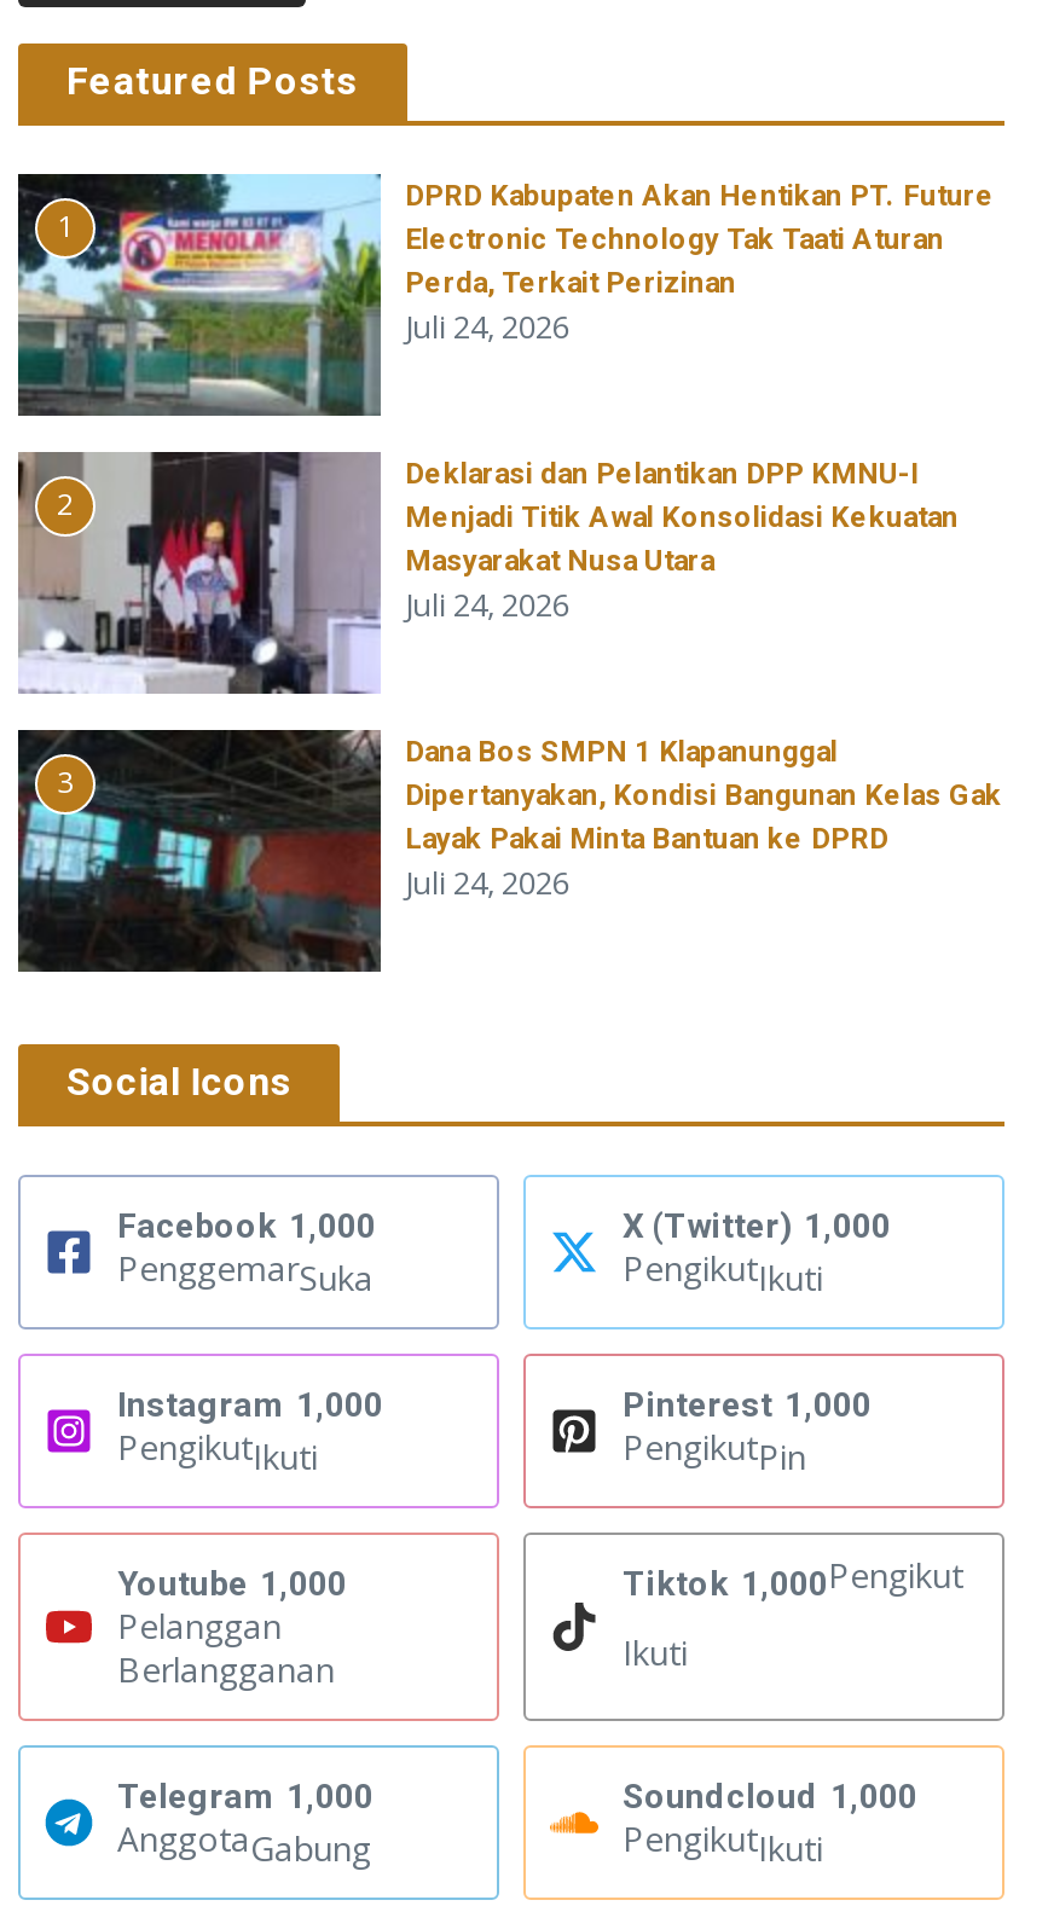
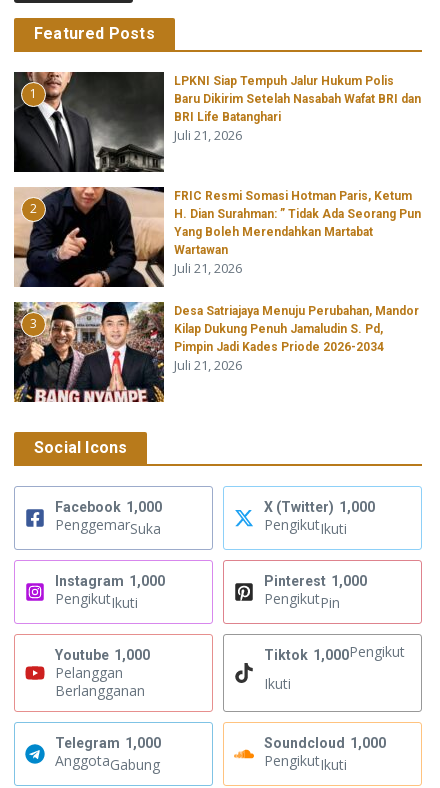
- [image]
- DPRD Kabupaten Akan Hentikan PT. Future
- Electronic Technology Tak Taati Aturan
- Perda, Terkait Perizinan
- Juli 24, 2026
+ [image]
+ LPKNI Siap Tempuh Jalur Hukum Polis
+ Baru Dikirim Setelah Nasabah Wafat BRI dan
+ BRI Life Batanghari
+ Juli 21, 2026

- [image]
- Deklarasi dan Pelantikan DPP KMNU-I
- Menjadi Titik Awal Konsolidasi Kekuatan
- Masyarakat Nusa Utara
- Juli 24, 2026
+ [image]
+ FRIC Resmi Somasi Hotman Paris, Ketum
+ H. Dian Surahman: ” Tidak Ada Seorang Pun
+ Yang Boleh Merendahkan Martabat
+ Wartawan
+ Juli 21, 2026

- [image]
- Dana Bos SMPN 1 Klapanunggal
- Dipertanyakan, Kondisi Bangunan Kelas Gak
- Layak Pakai Minta Bantuan ke DPRD
- Juli 24, 2026
+ [image]
+ Desa Satriajaya Menuju Perubahan, Mandor
+ Kilap Dukung Penuh Jamaludin S. Pd,
+ Pimpin Jadi Kades Priode 2026-2034
+ Juli 21, 2026
